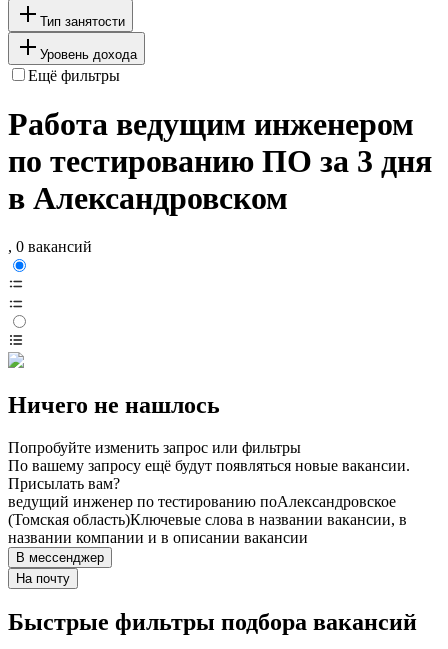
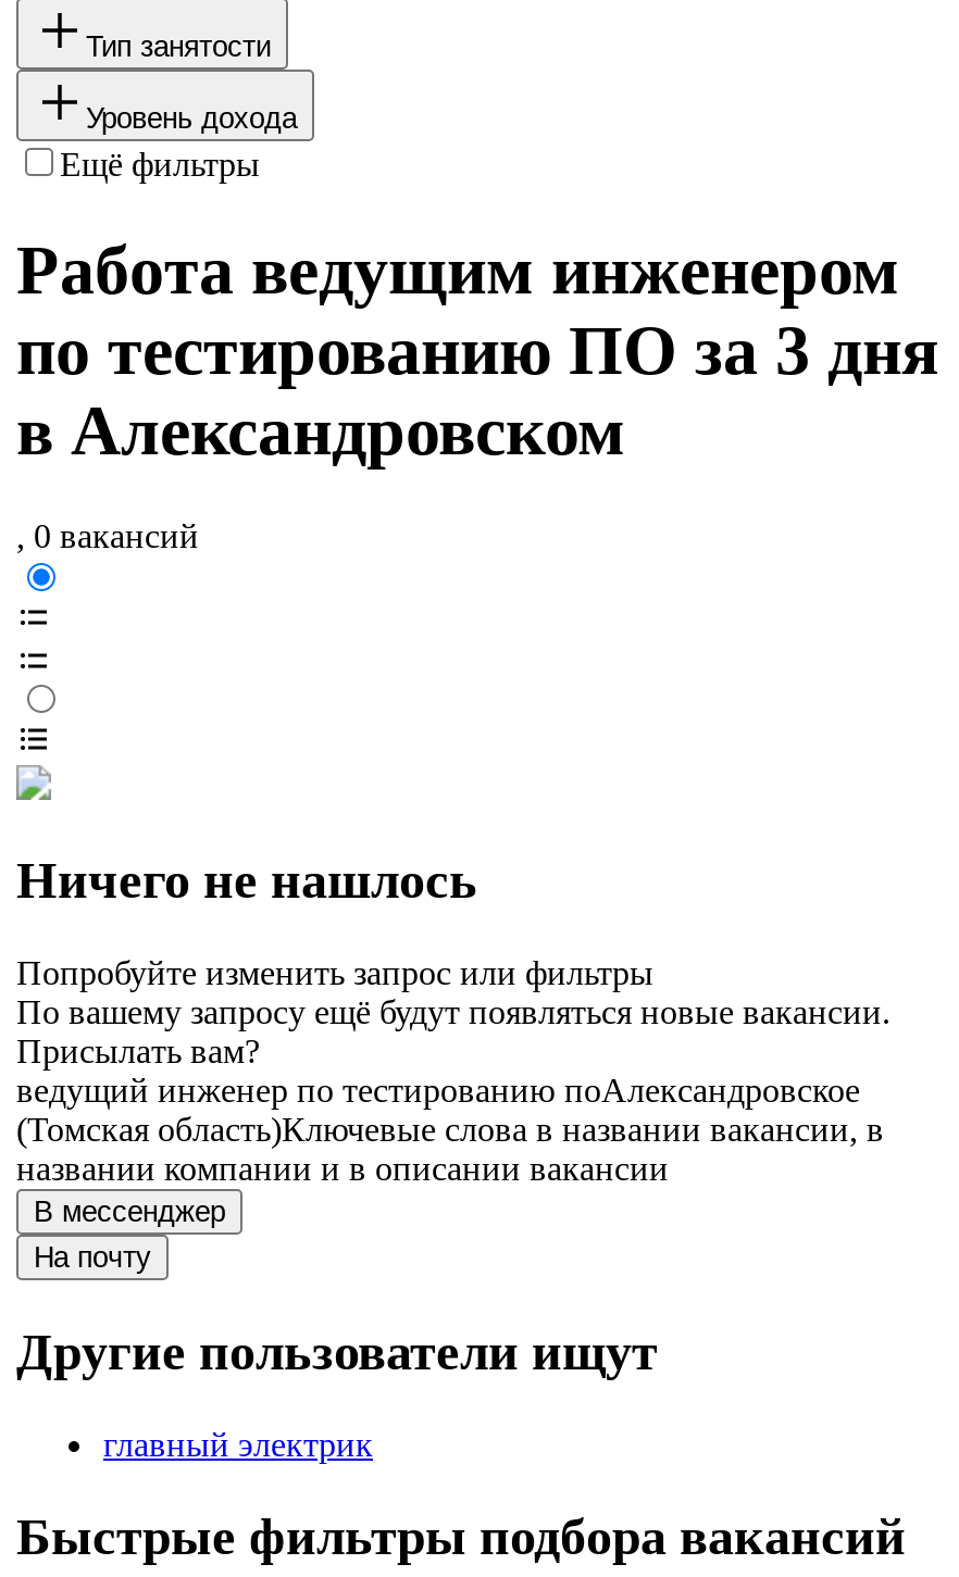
+ Другие пользователи ищут
+ главный электрик
